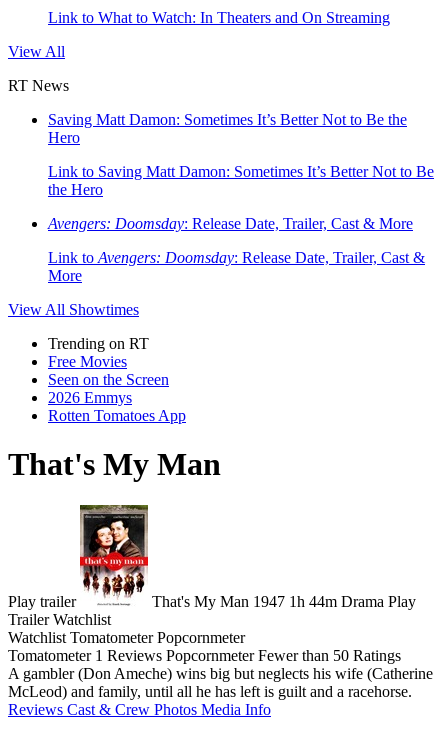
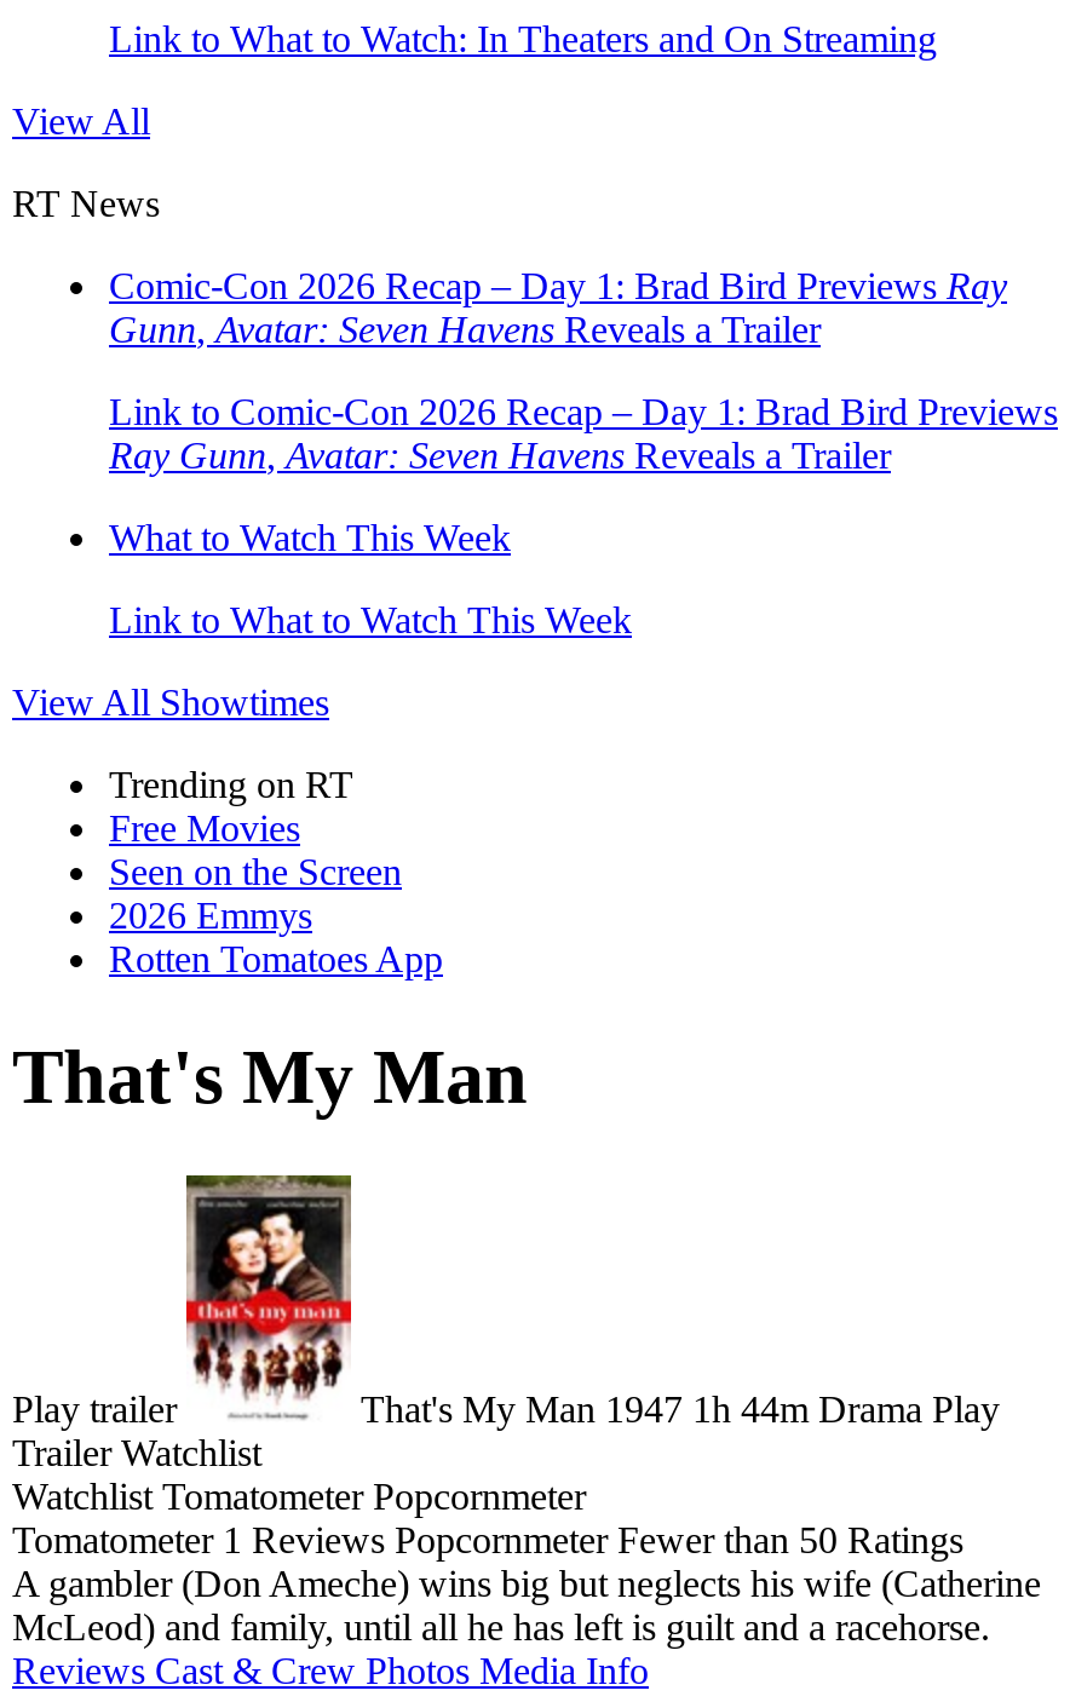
- Saving Matt Damon: Sometimes It’s Better Not to Be the
- Hero
+ Comic-Con 2026 Recap – Day 1: Brad Bird Previews Ray
+ Gunn, Avatar: Seven Havens Reveals a Trailer

- Link to Saving Matt Damon: Sometimes It’s Better Not to Be
- the Hero
+ Link to Comic-Con 2026 Recap – Day 1: Brad Bird Previews
+ Ray Gunn, Avatar: Seven Havens Reveals a Trailer

- Avengers: Doomsday: Release Date, Trailer, Cast & More
+ What to Watch This Week

- Link to Avengers: Doomsday: Release Date, Trailer, Cast &
- More
+ Link to What to Watch This Week
